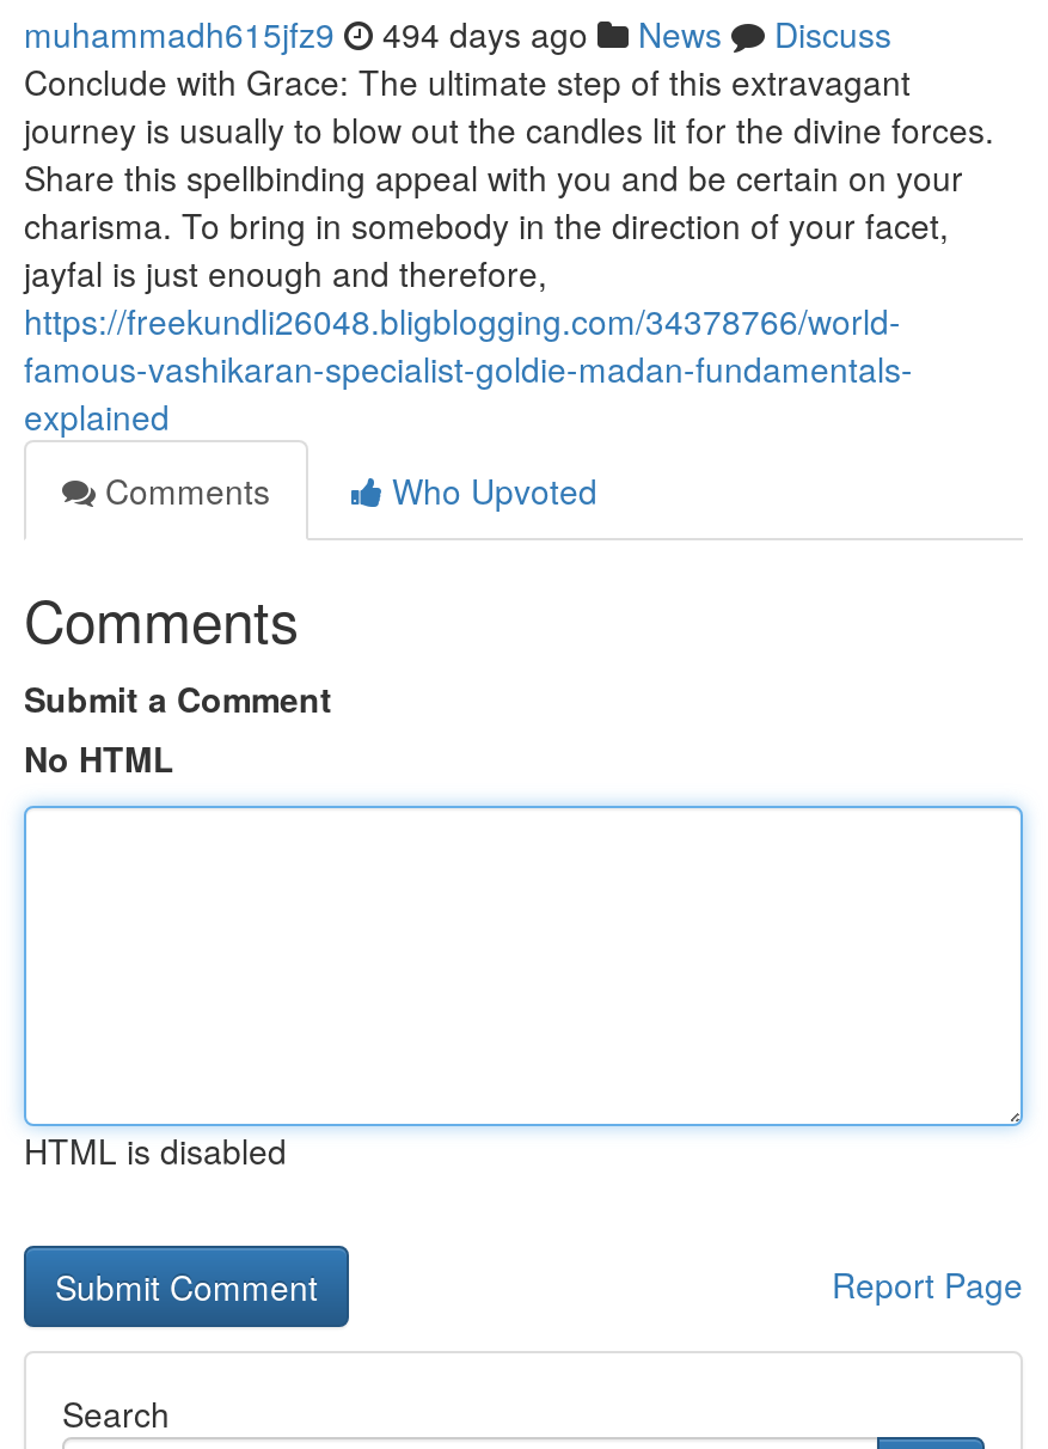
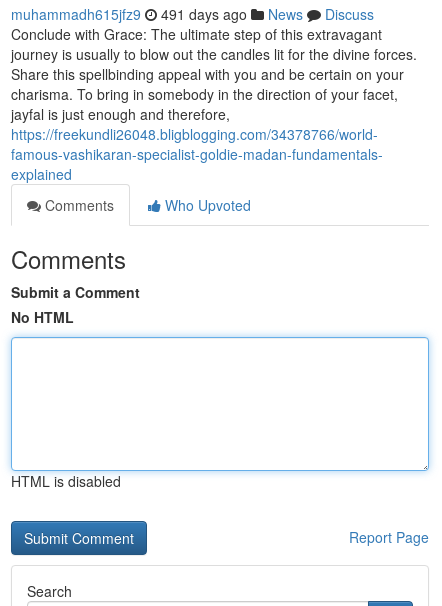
- muhammadh615jfz9 494 days ago News Discuss
+ muhammadh615jfz9 491 days ago News Discuss
